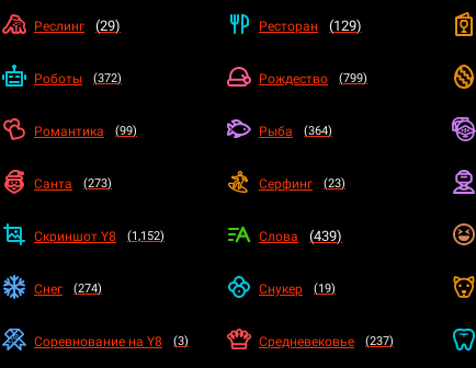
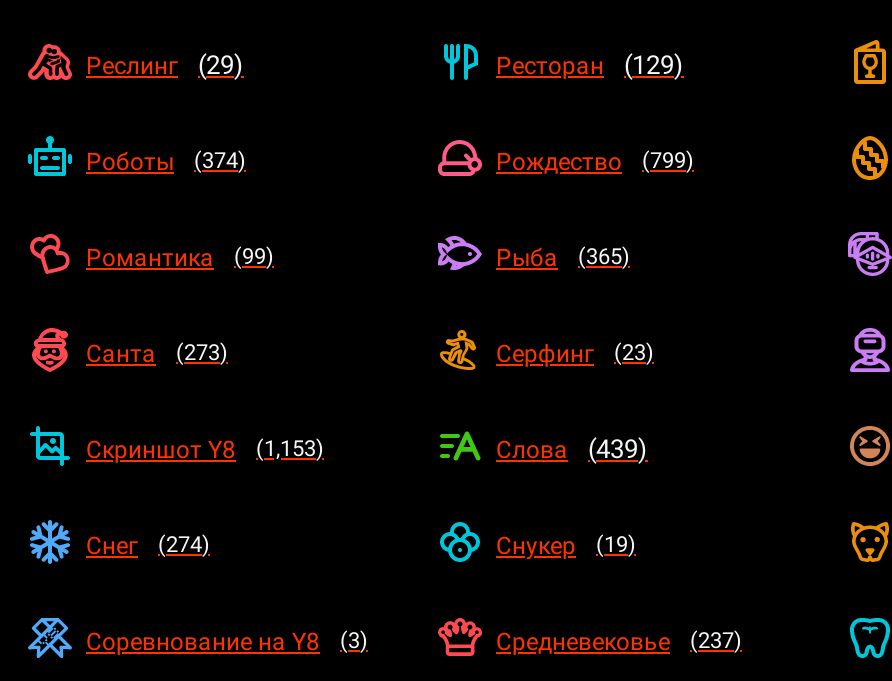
- Роботы 372
+ Роботы 374

- Рыба 364
+ Рыба 365

- Скриншот Y8 1,152
+ Скриншот Y8 1,153
